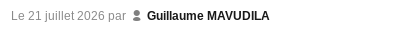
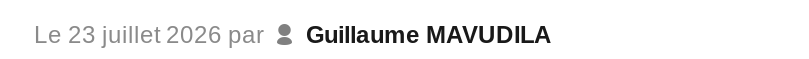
- Le 21 juillet 2026 par
+ Le 23 juillet 2026 par
